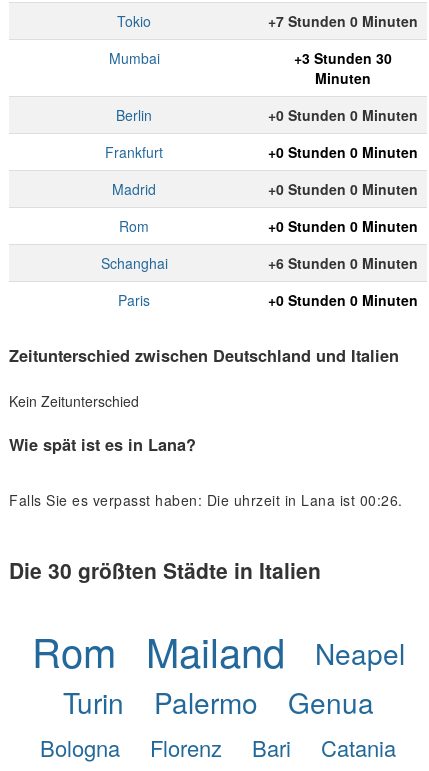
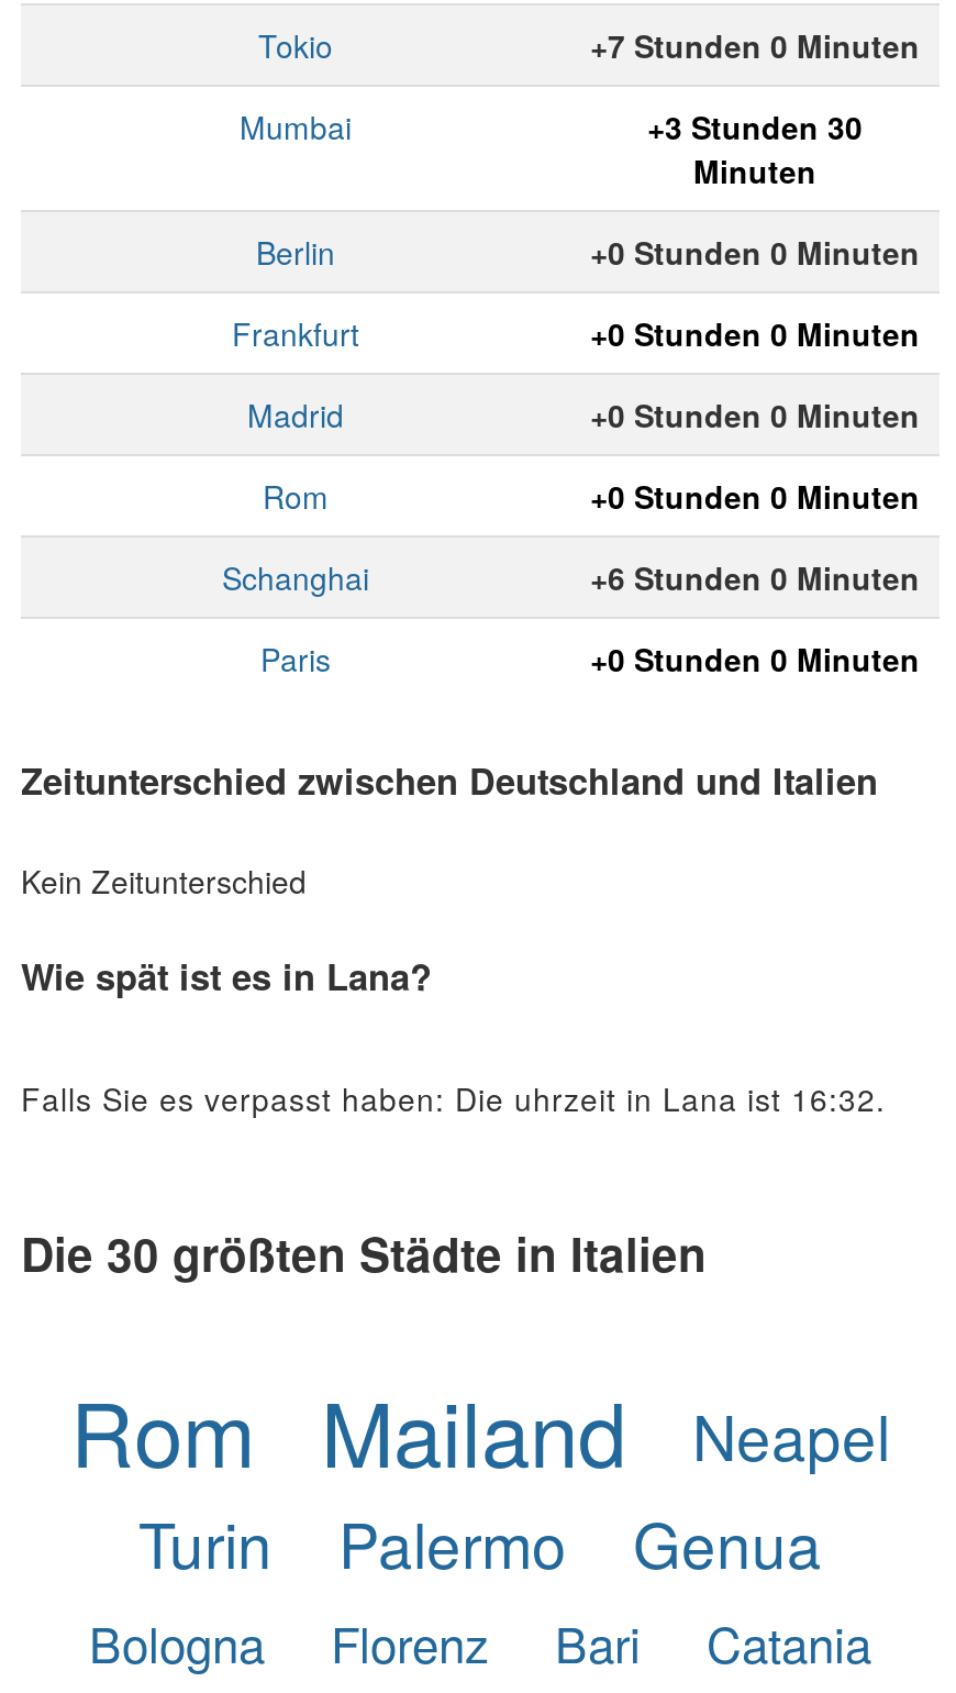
- Falls Sie es verpasst haben: Die uhrzeit in Lana ist 00:26.
+ Falls Sie es verpasst haben: Die uhrzeit in Lana ist 16:32.
